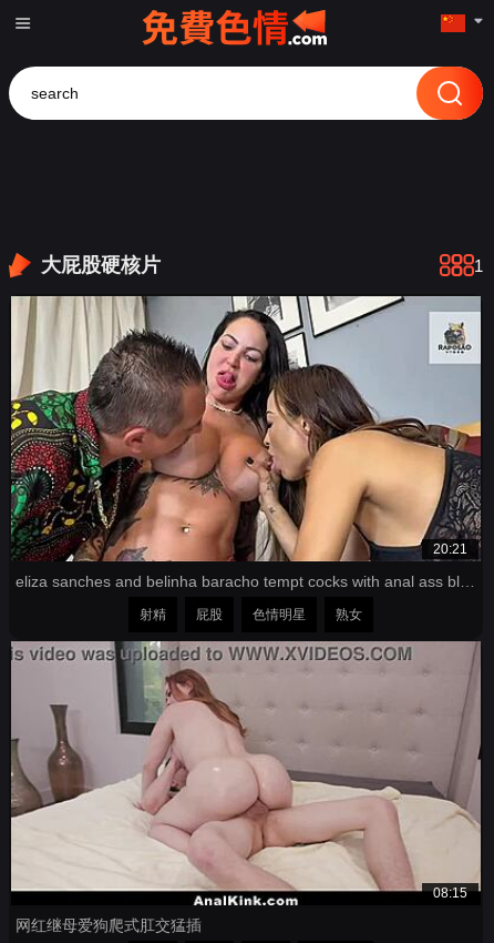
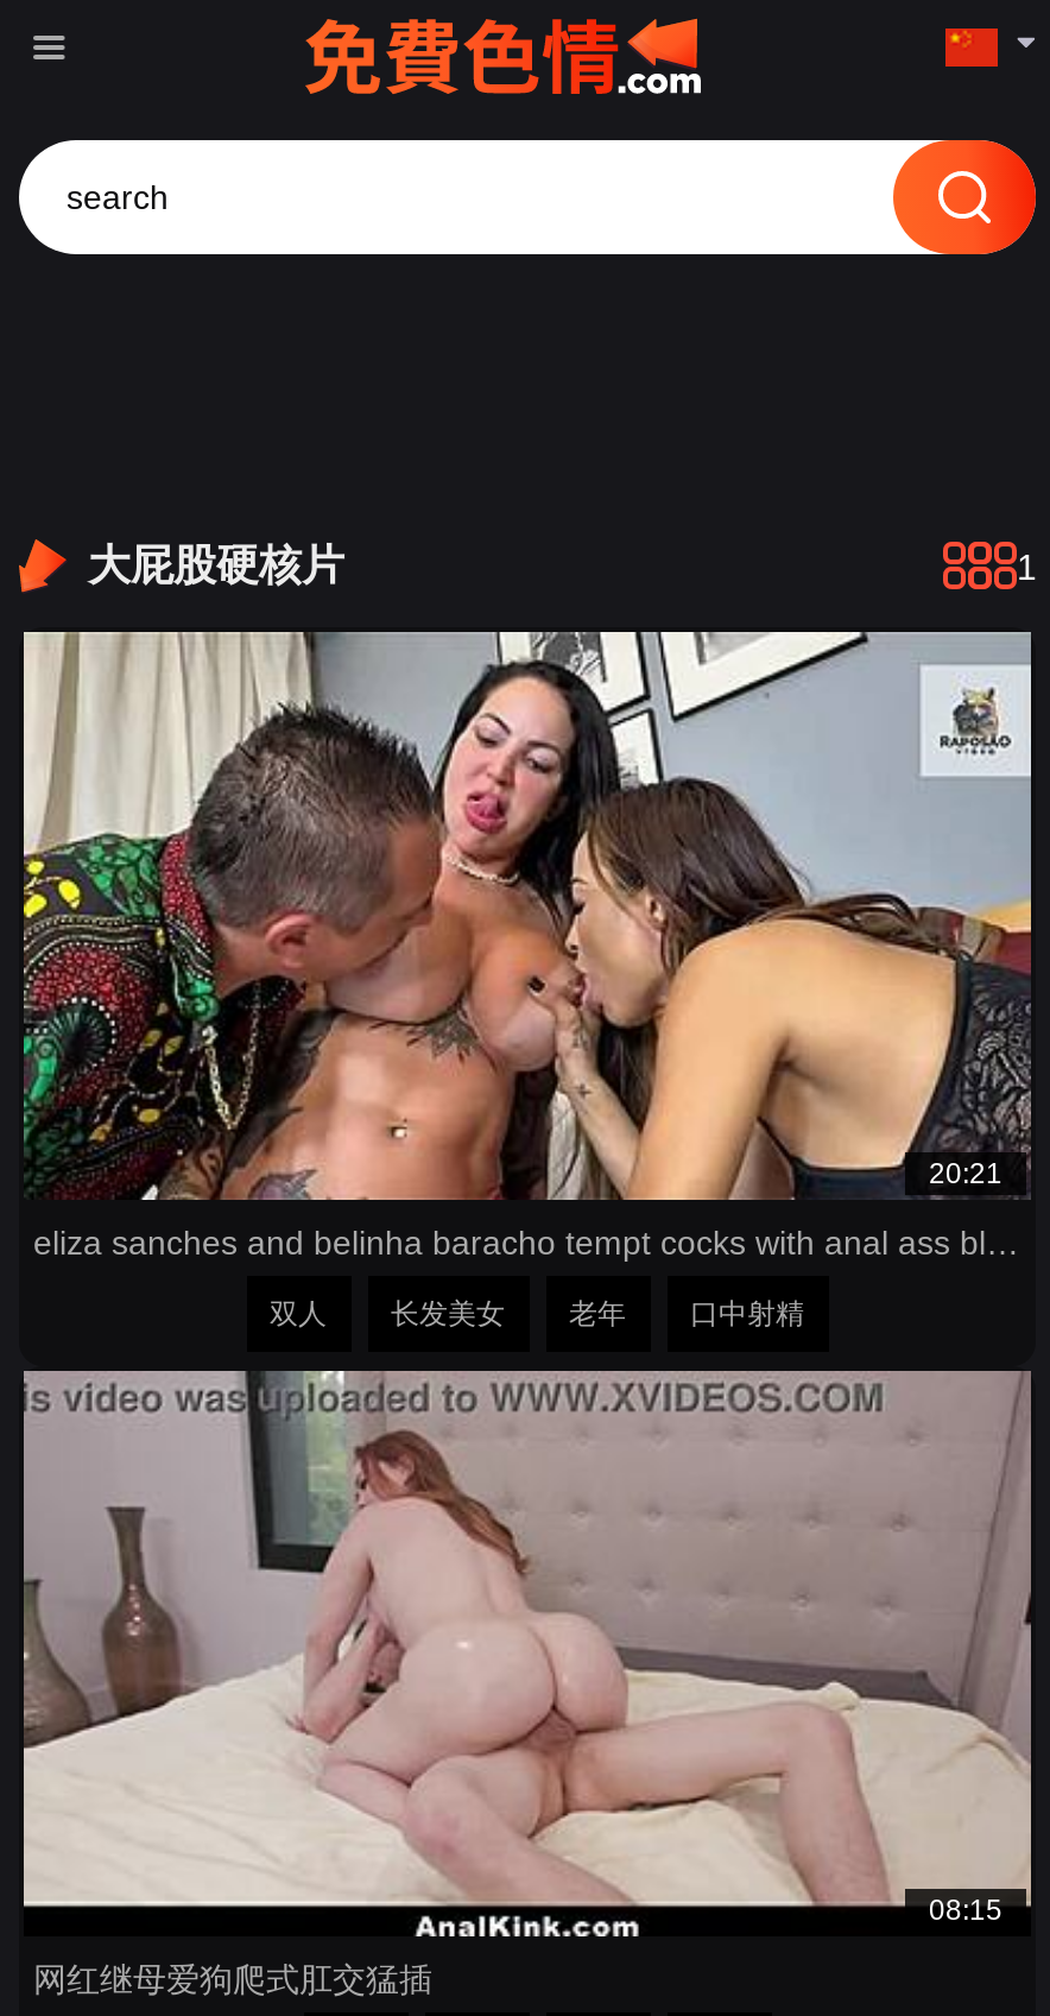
- 射精
- 屁股
- 色情明星
- 熟女
+ 双人
+ 长发美女
+ 老年
+ 口中射精
